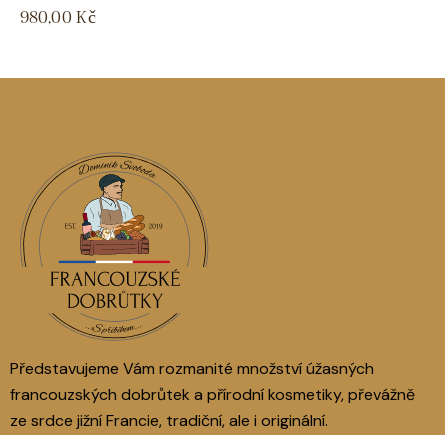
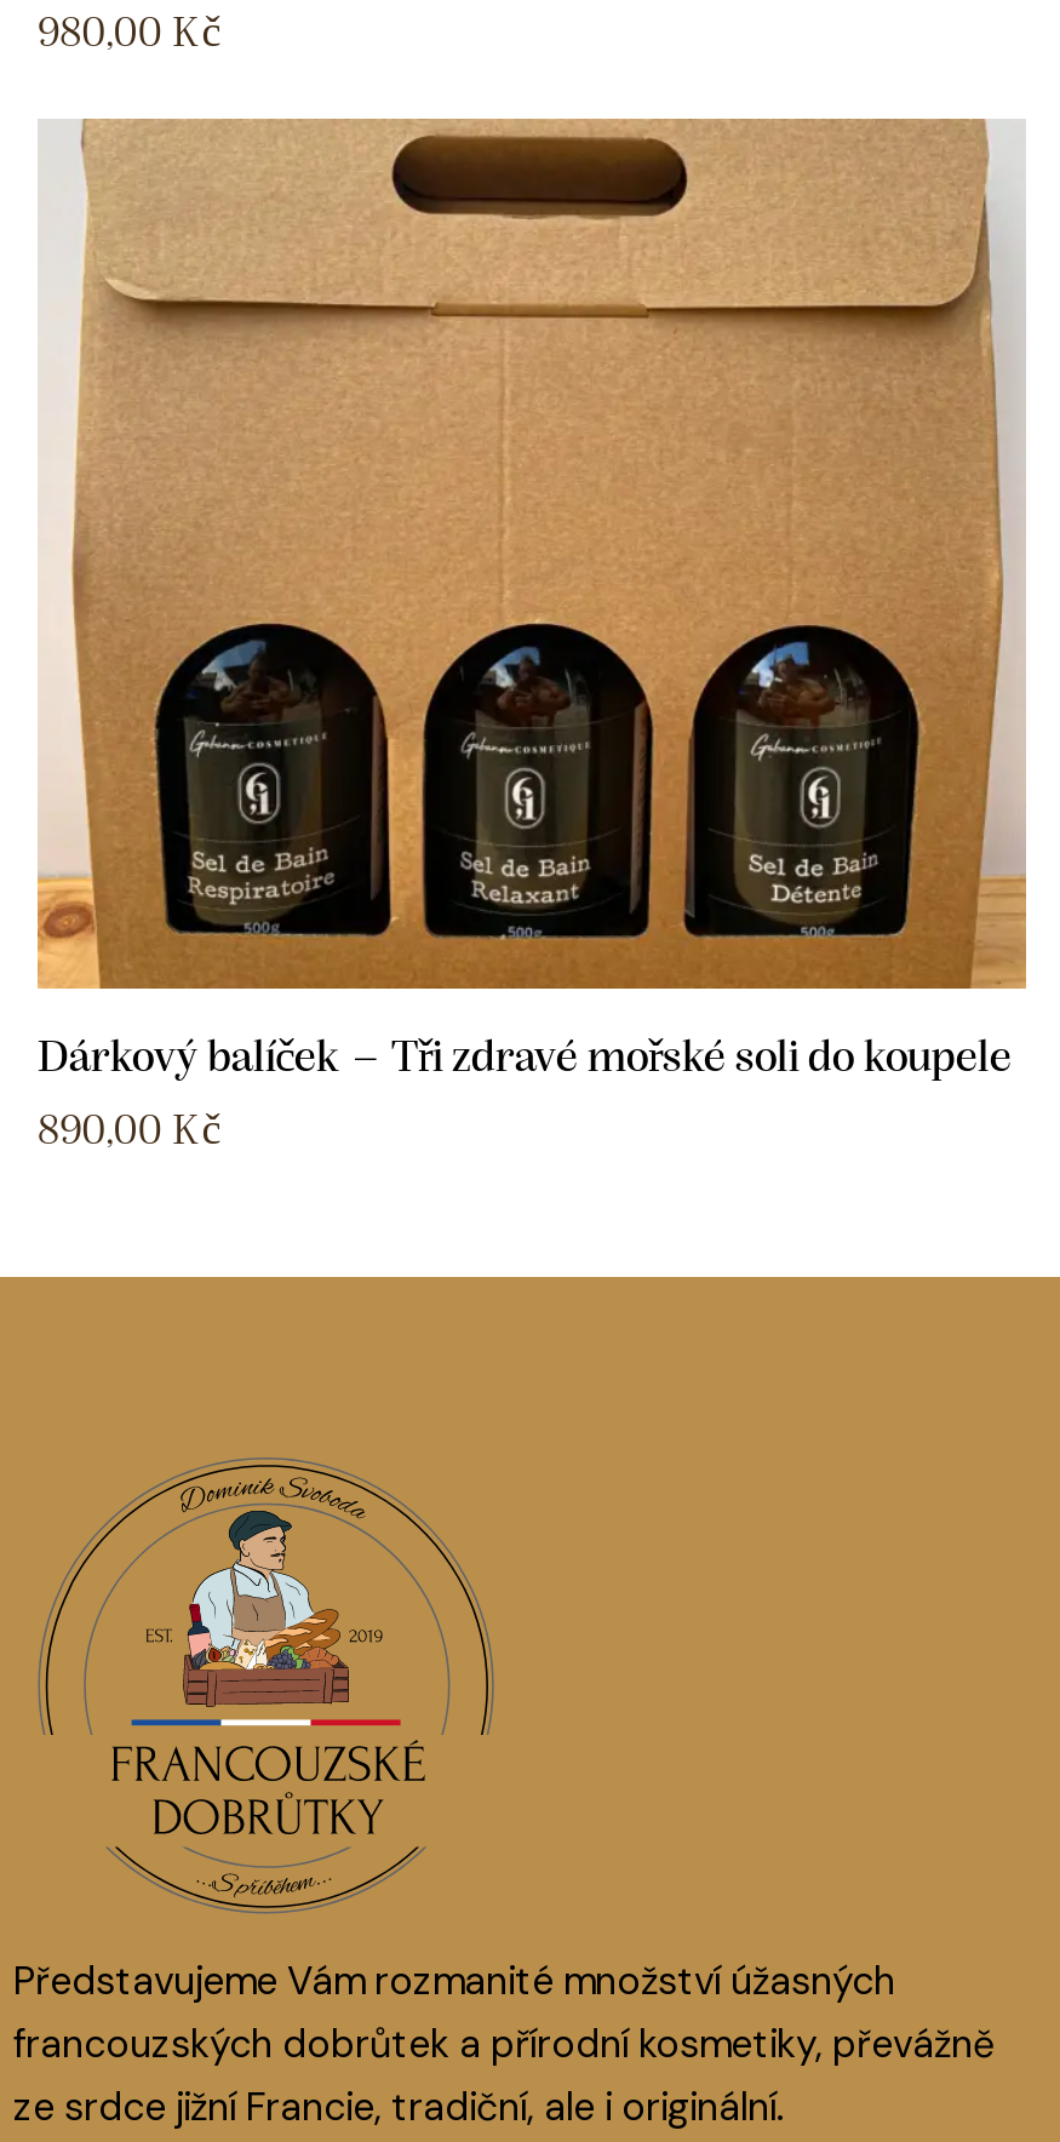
+ [image]
+ Dárkový balíček – Tři zdravé mořské soli do koupele
+ 890,00 Kč
